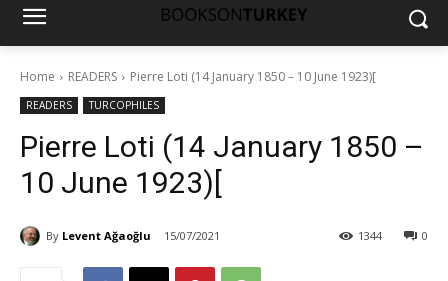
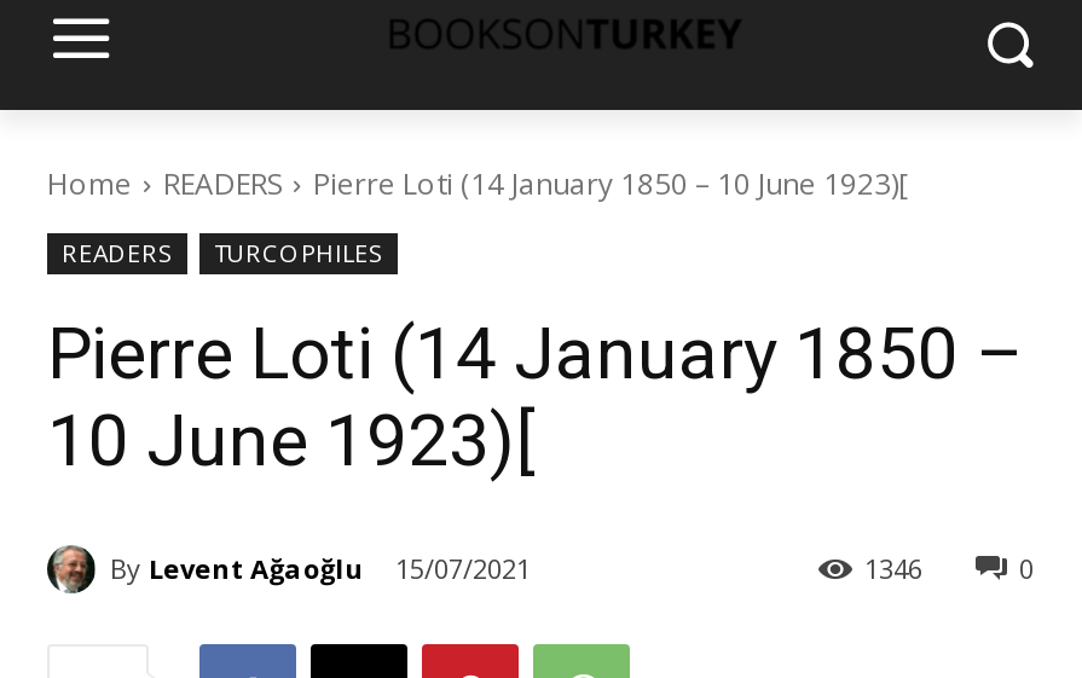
- 1344
+ 1346
